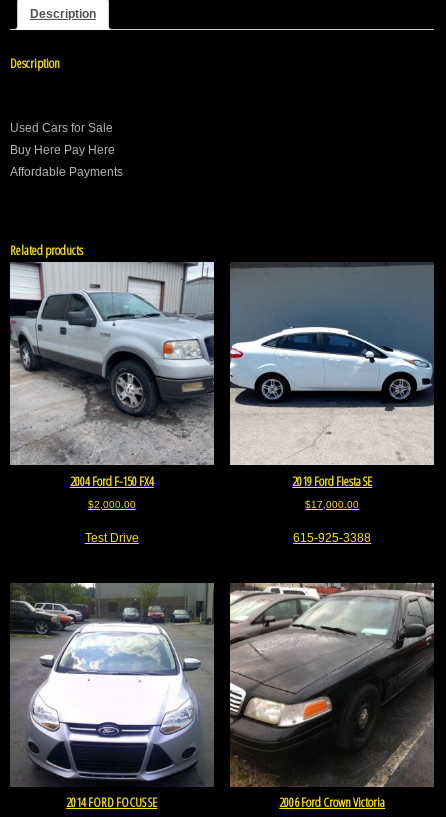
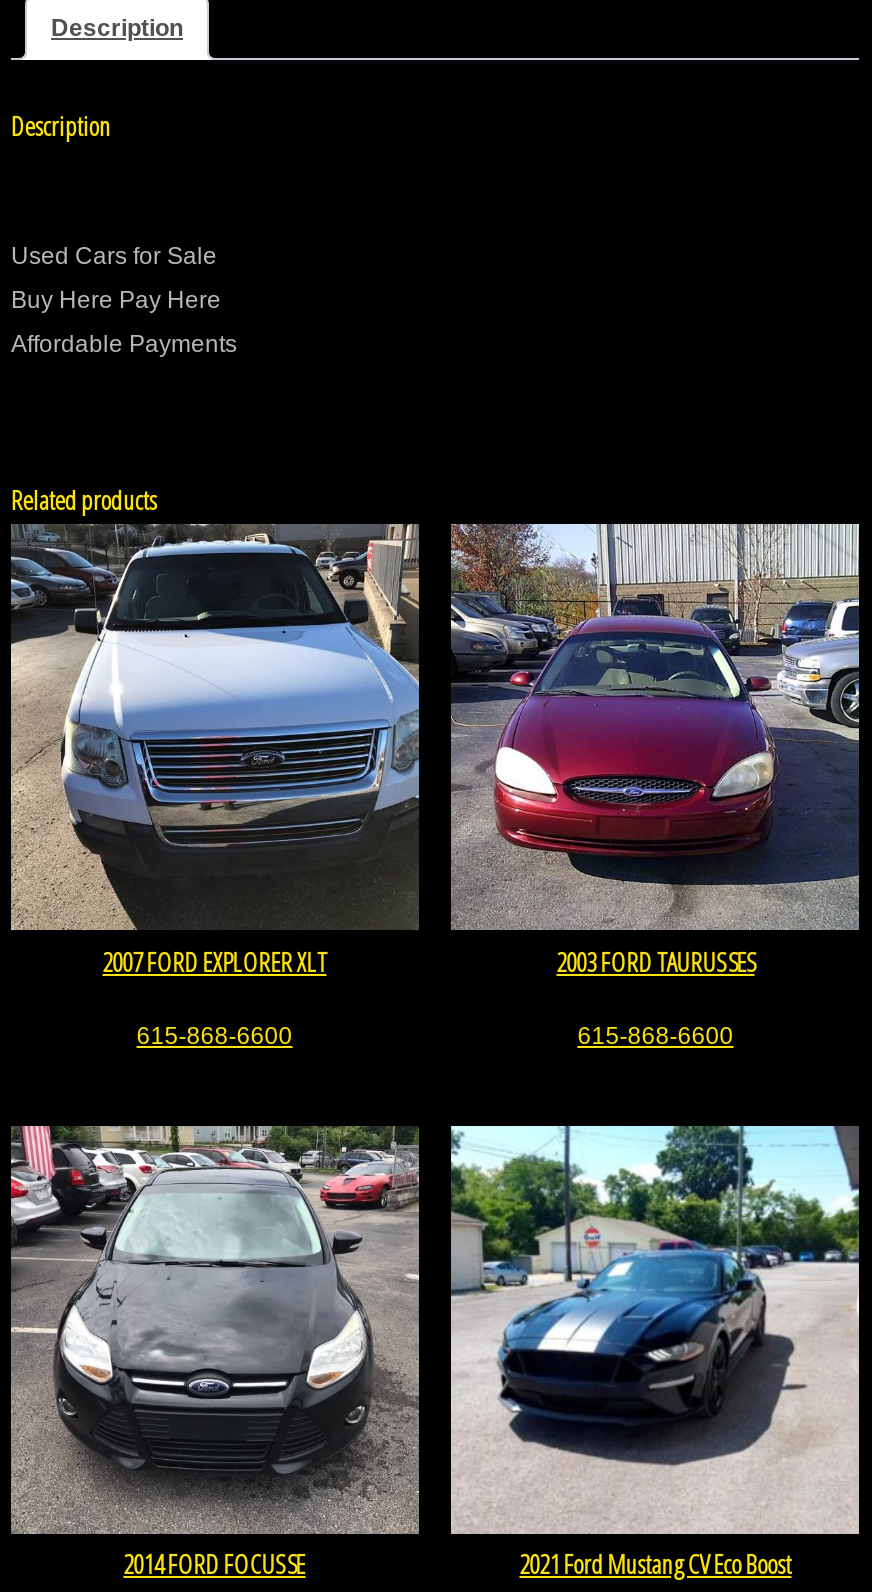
- [image]
- 2004 Ford F-150 FX4
- $2,000.00
- Test Drive
+ [image]
+ 2007 FORD EXPLORER XLT
+ 615-868-6600

- [image]
- 2019 Ford Fiesta SE
- $17,000.00
- 615-925-3388
+ [image]
+ 2003 FORD TAURUS SES
+ 615-868-6600

- [image]
+ [image]

- [image]
- 2006 Ford Crown Victoria
+ [image]
+ 2021 Ford Mustang CV Eco Boost
